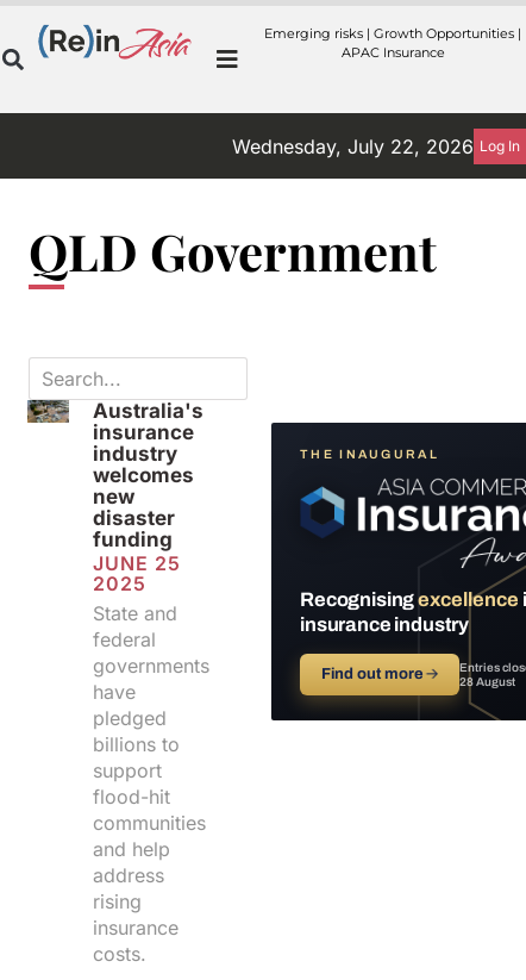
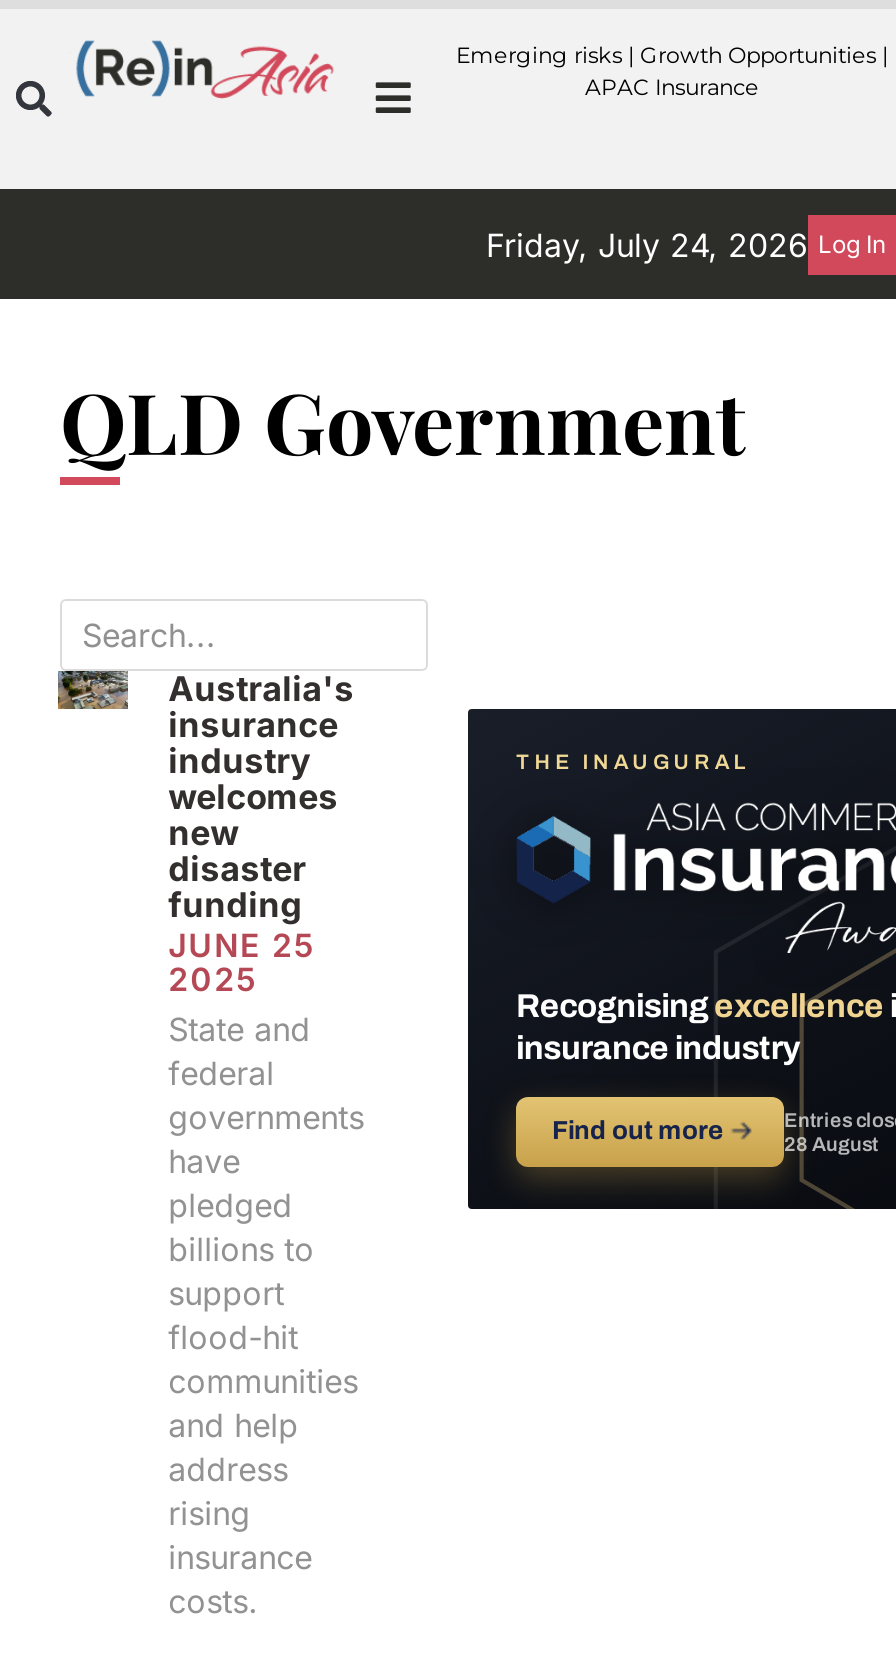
- Wednesday, July 22, 2026 Log In
+ Friday, July 24, 2026 Log In
